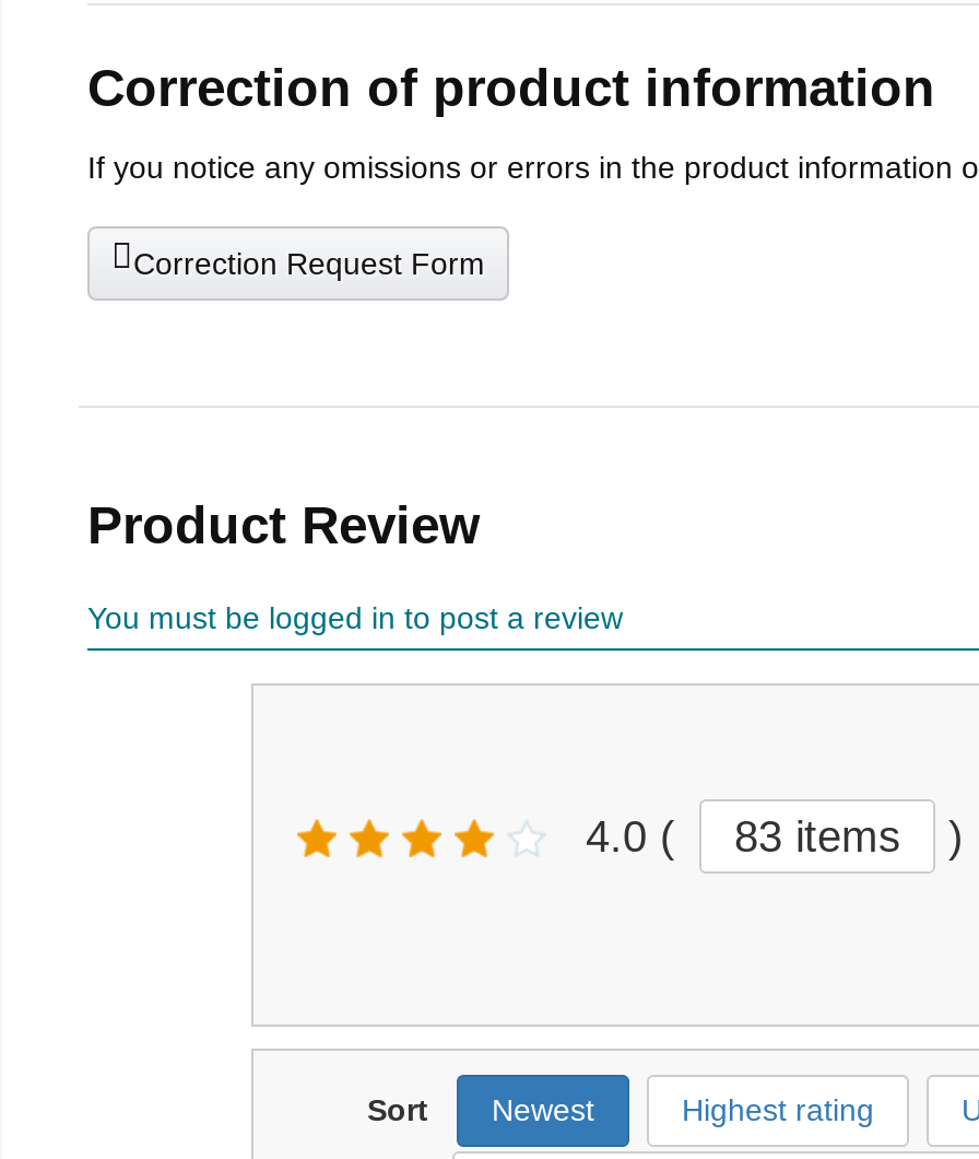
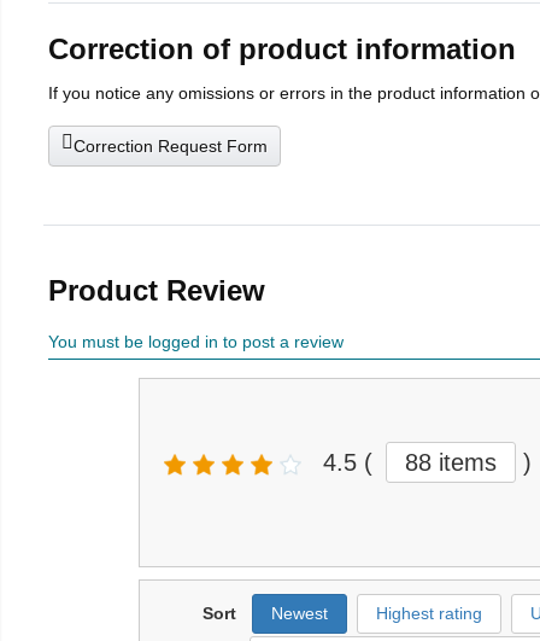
- 4.0 (
+ 4.5 (

- 83 items
+ 88 items
